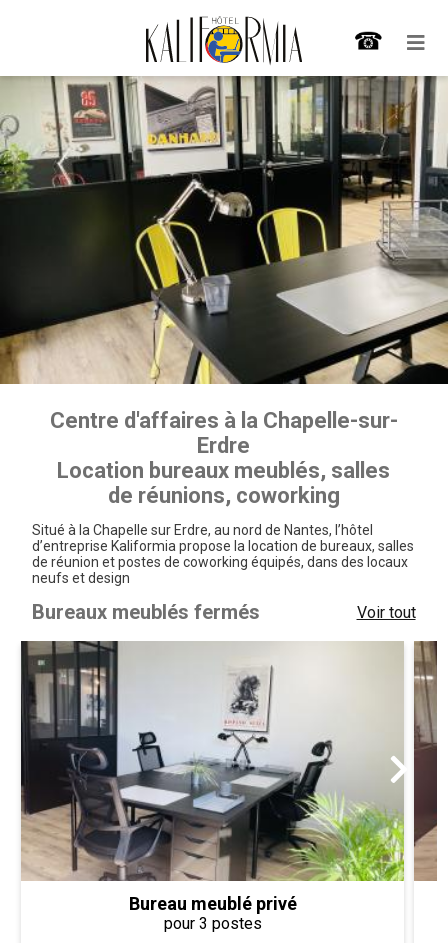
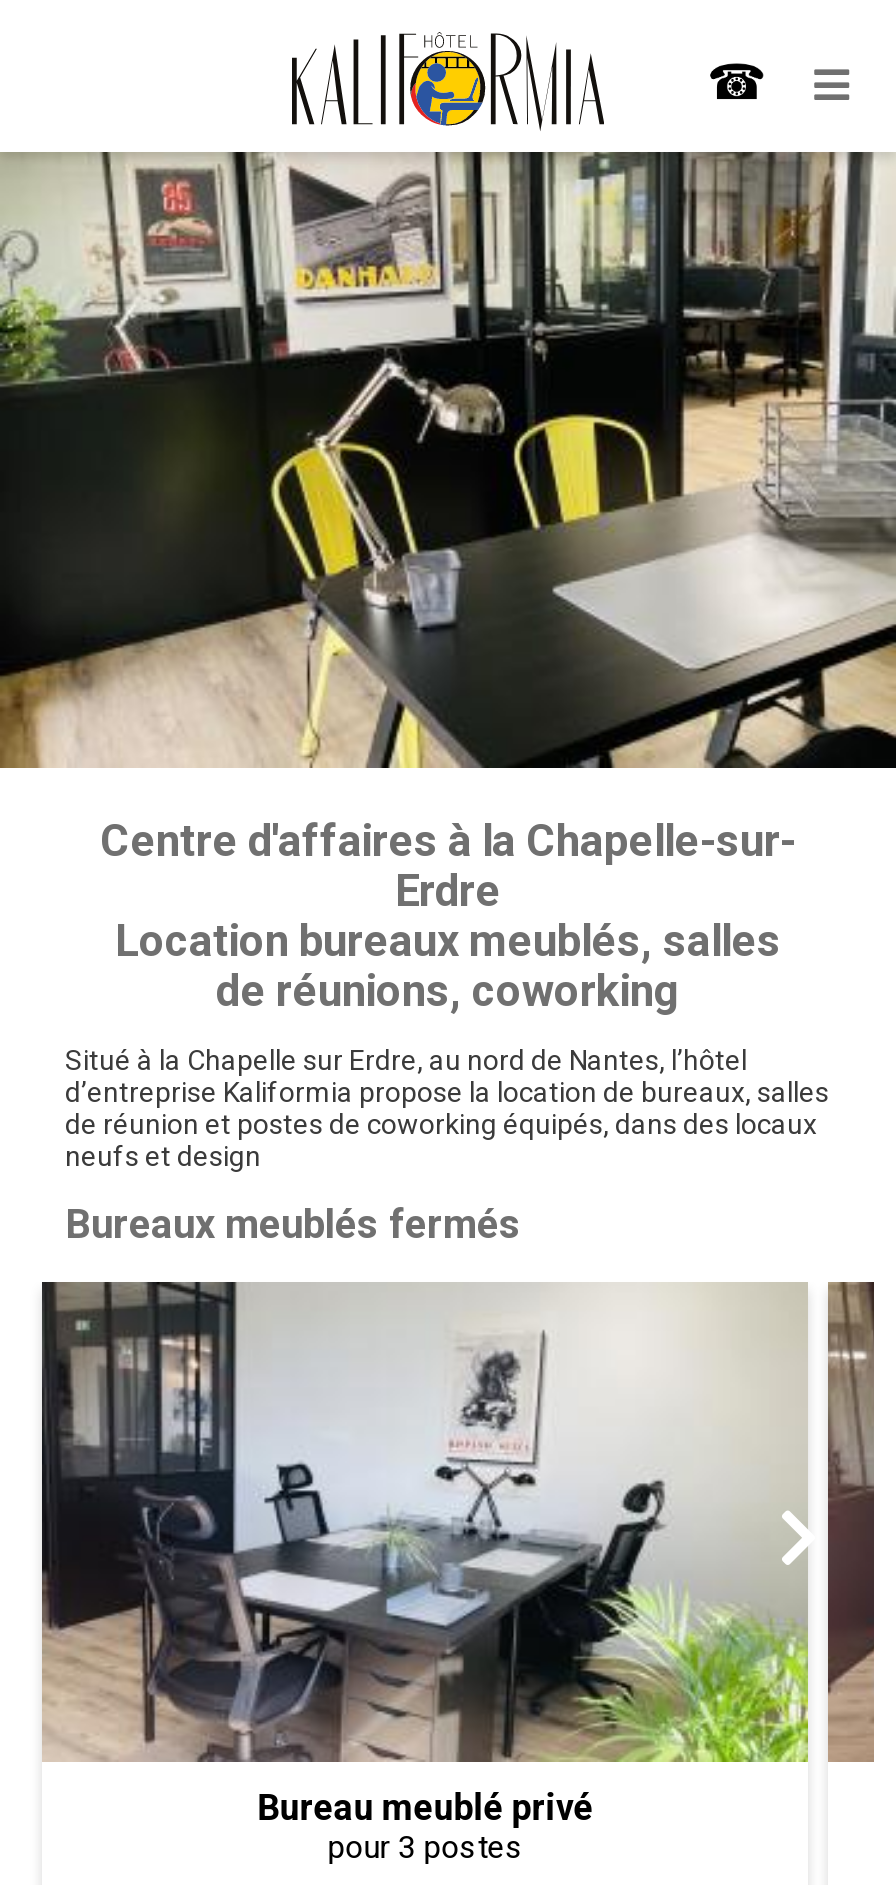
- Voir tout
